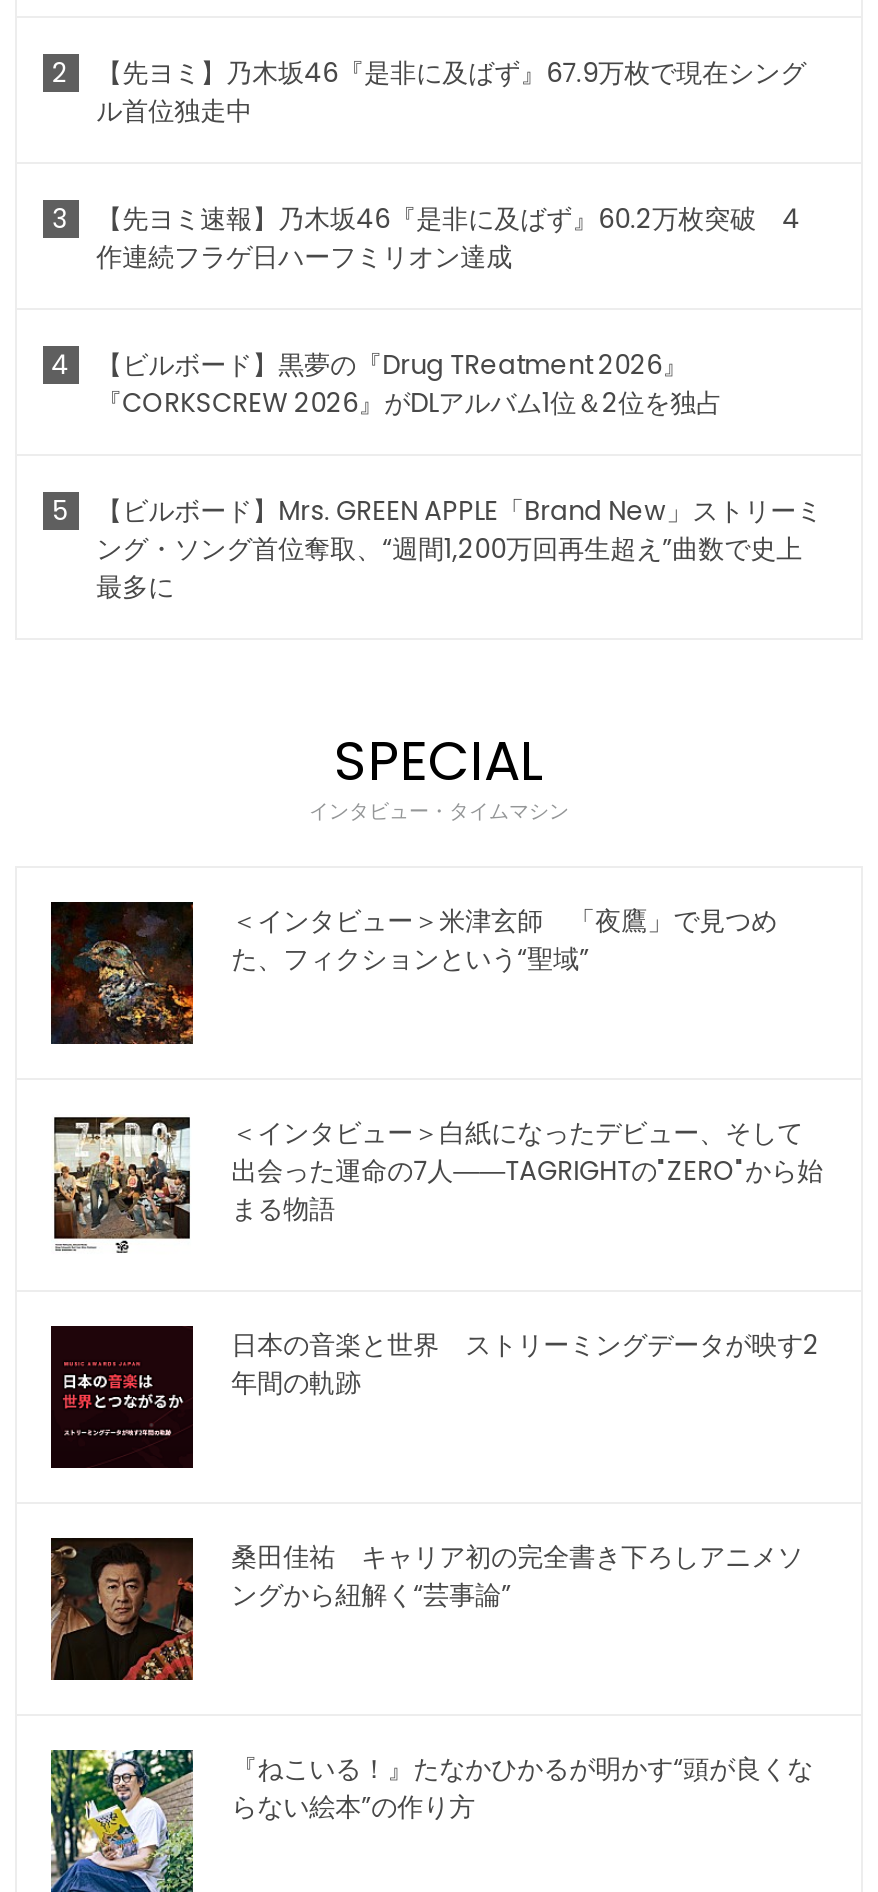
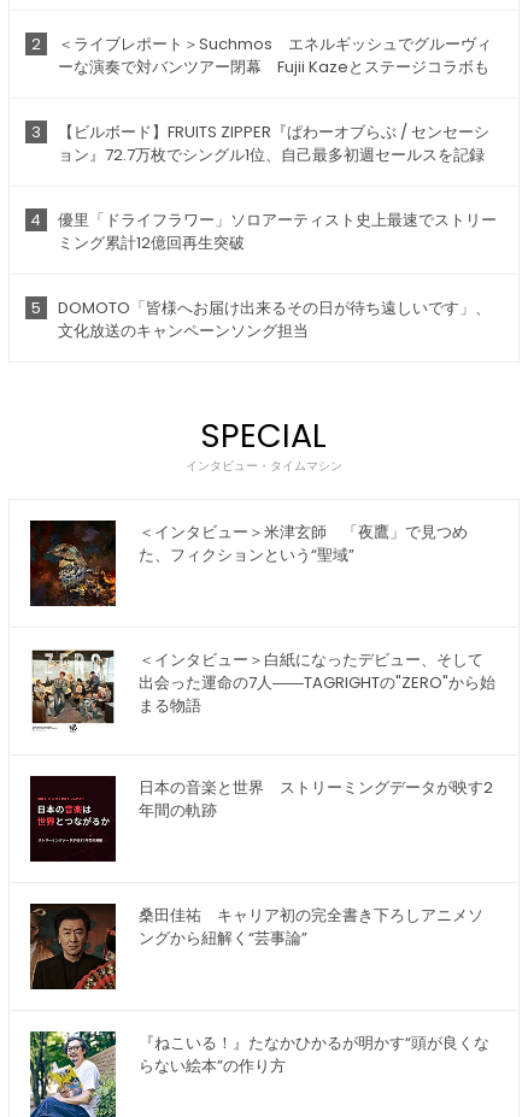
- 【先ヨミ】乃木坂46『是非に及ばず』67.9万枚で現在シング
- ル首位独走中
+ ＜ライブレポート＞Suchmos エネルギッシュでグルーヴィ
+ ーな演奏で対バンツアー閉幕 Fujii Kazeとステージコラボも

- 【先ヨミ速報】乃木坂46『是非に及ばず』60.2万枚突破 4
- 作連続フラゲ日ハーフミリオン達成
+ 【ビルボード】FRUITS ZIPPER『ぱわーオブらぶ / センセーシ
+ ョン』72.7万枚でシングル1位、自己最多初週セールスを記録

- 【ビルボード】黒夢の『Drug TReatment 2026』
- 『CORKSCREW 2026』がDLアルバム1位＆2位を独占
+ 優里「ドライフラワー」ソロアーティスト史上最速でストリー
+ ミング累計12億回再生突破

- 【ビルボード】Mrs. GREEN APPLE「Brand New」ストリーミ
- ング・ソング首位奪取、“週間1,200万回再生超え”曲数で史上
- 最多に
+ DOMOTO「皆様へお届け出来るその日が待ち遠しいです」、
+ 文化放送のキャンペーンソング担当
